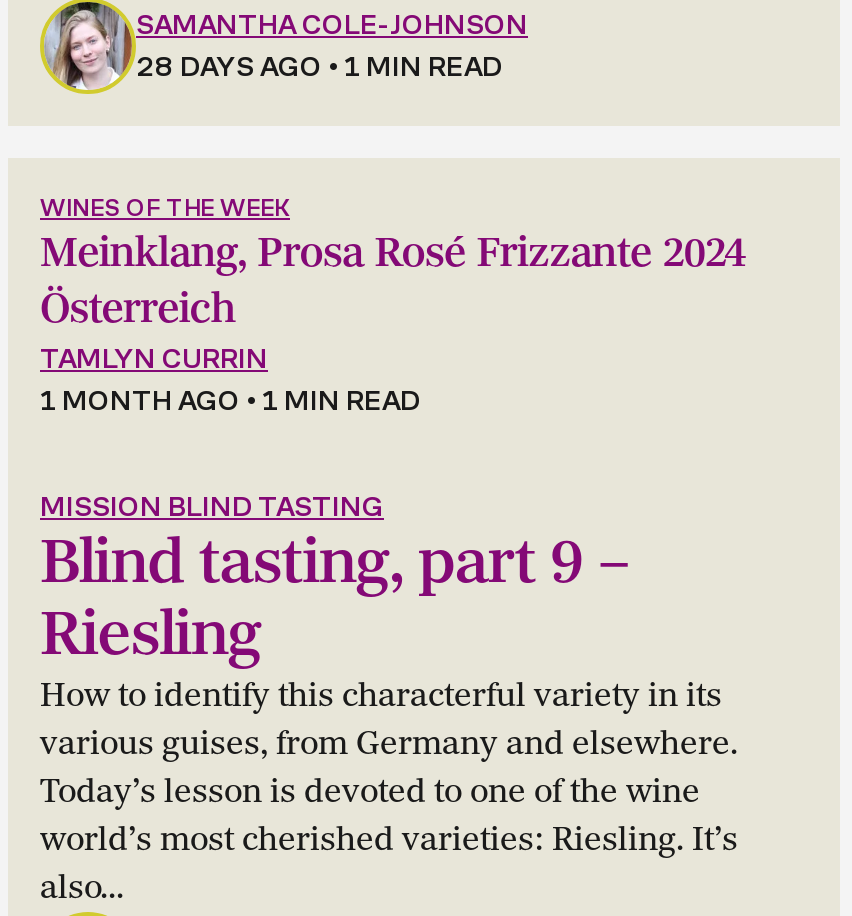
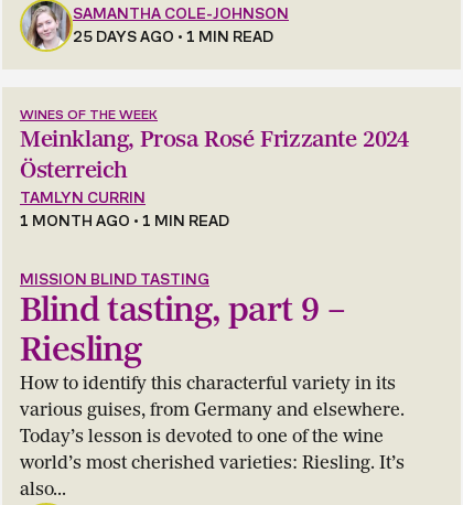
- 28 DAYS AGO • 1 MIN READ
+ 25 DAYS AGO • 1 MIN READ
